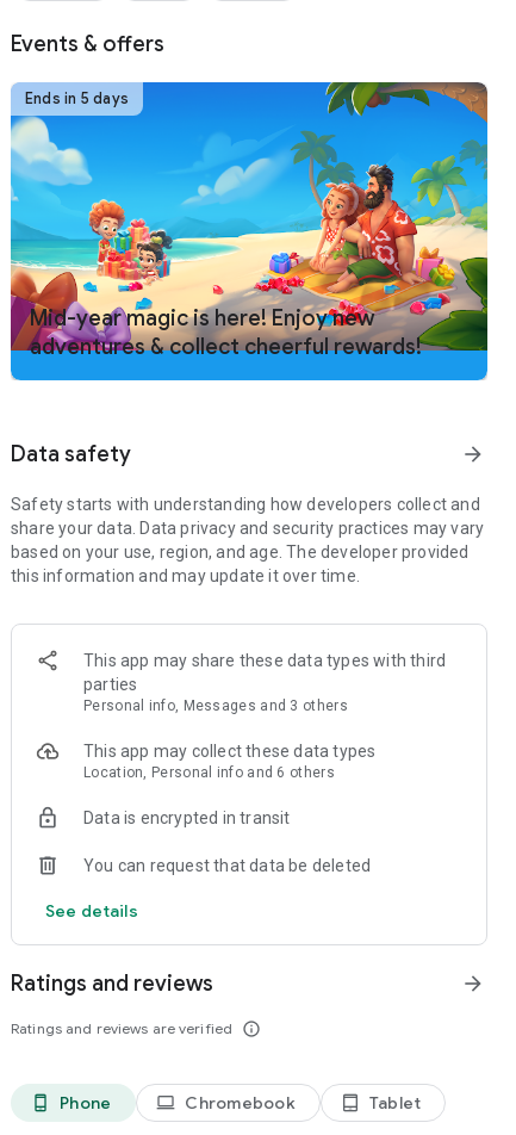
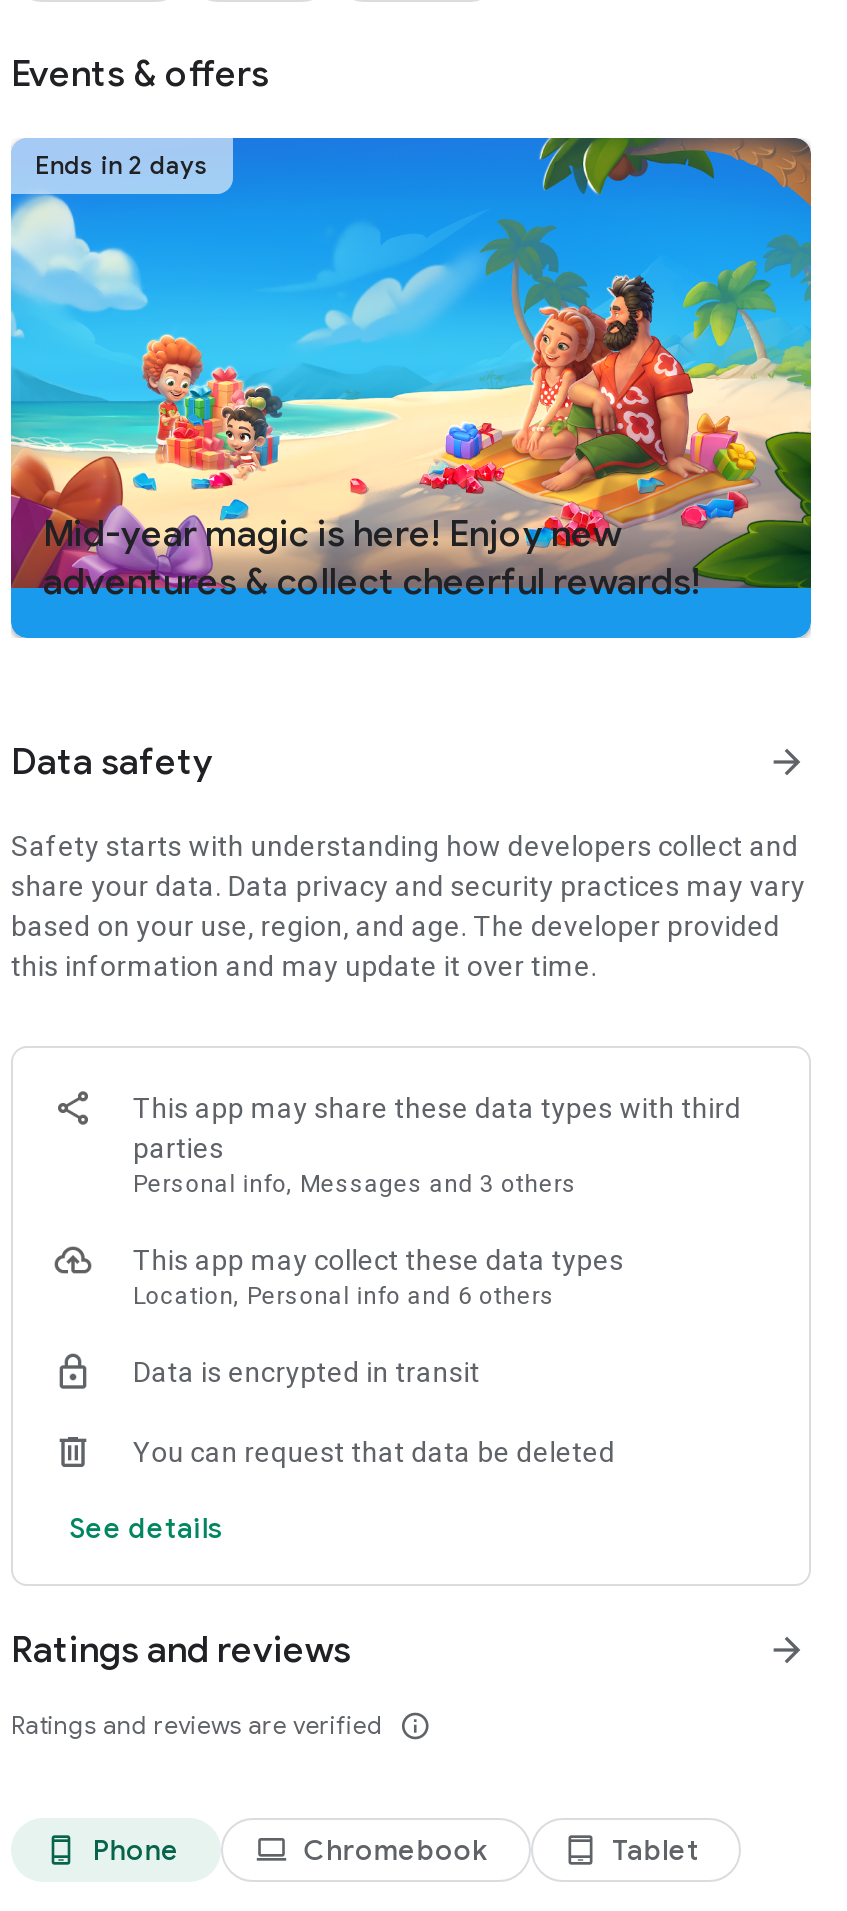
- Ends in 5 days
+ Ends in 2 days
